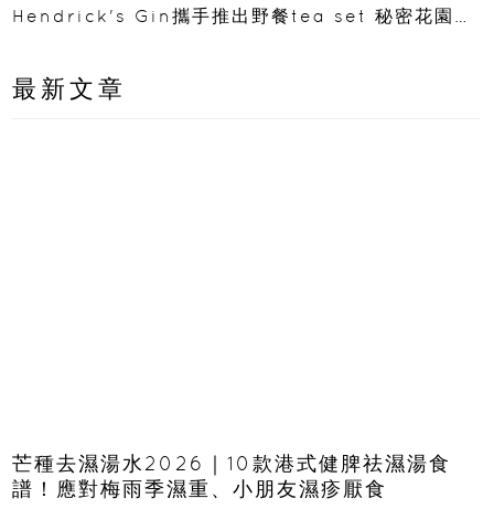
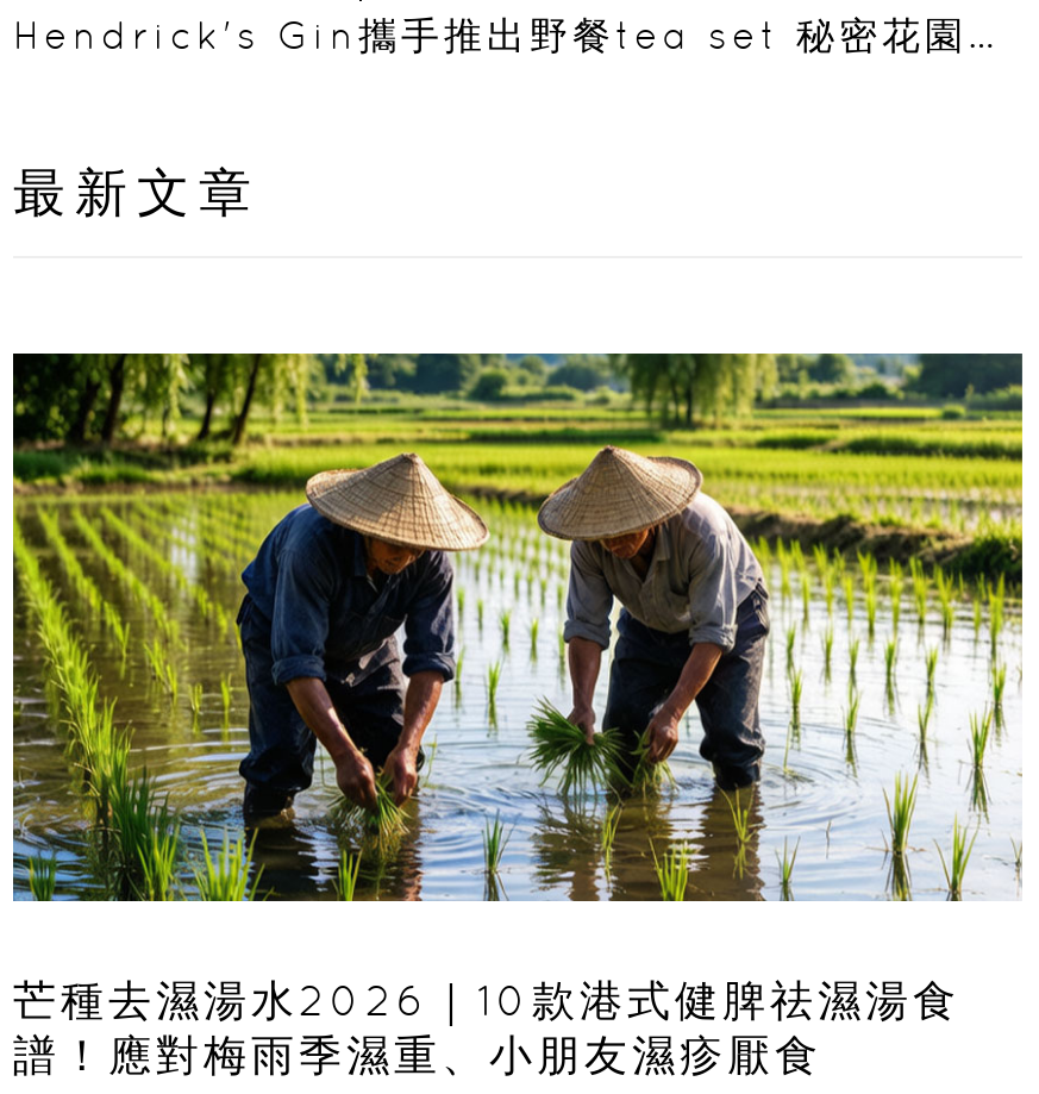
+ [image]
